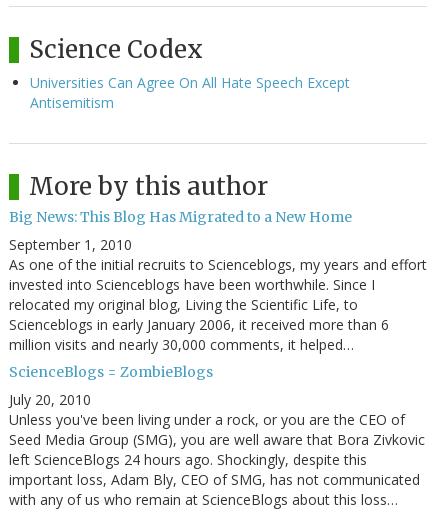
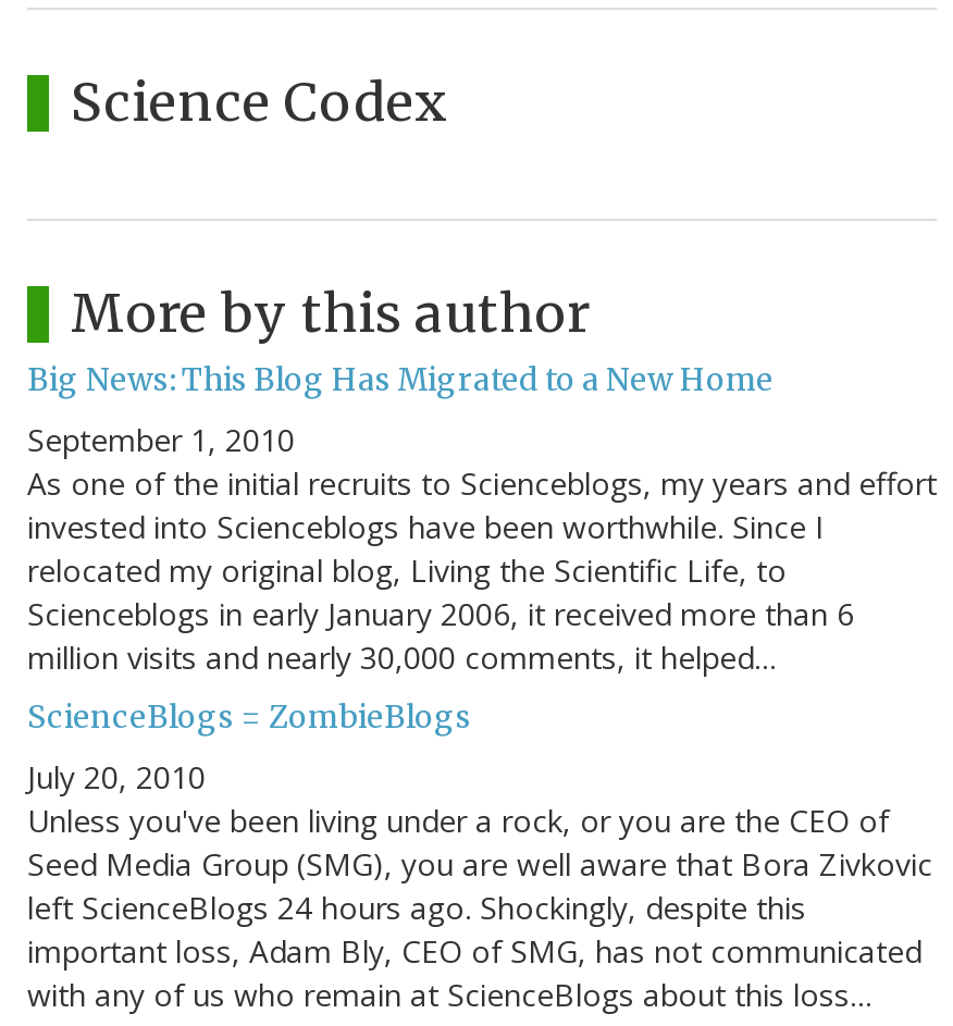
- Universities Can Agree On All Hate Speech Except
- Antisemitism
